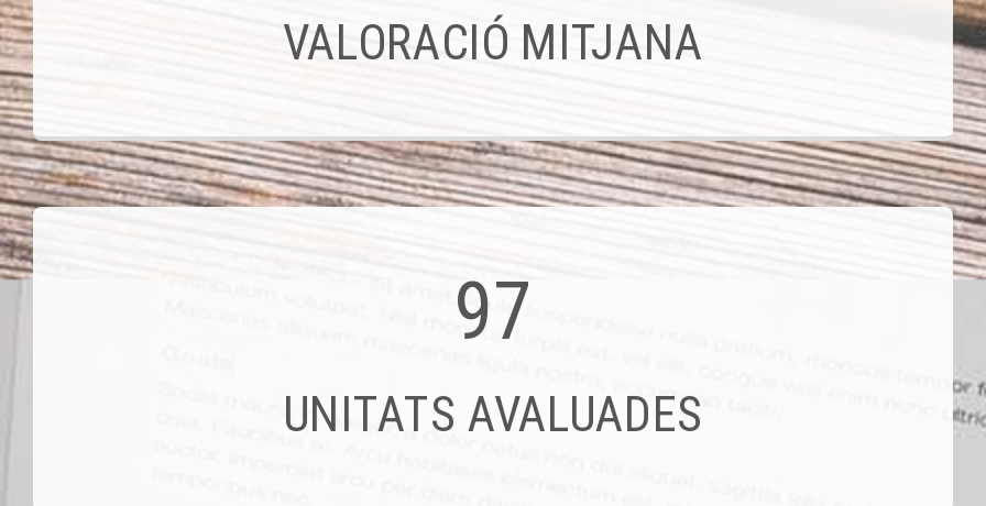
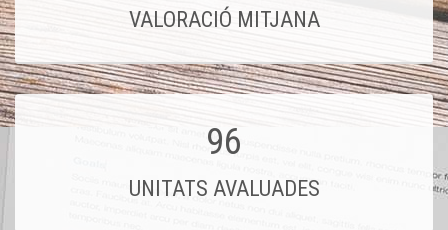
- 97
+ 96
